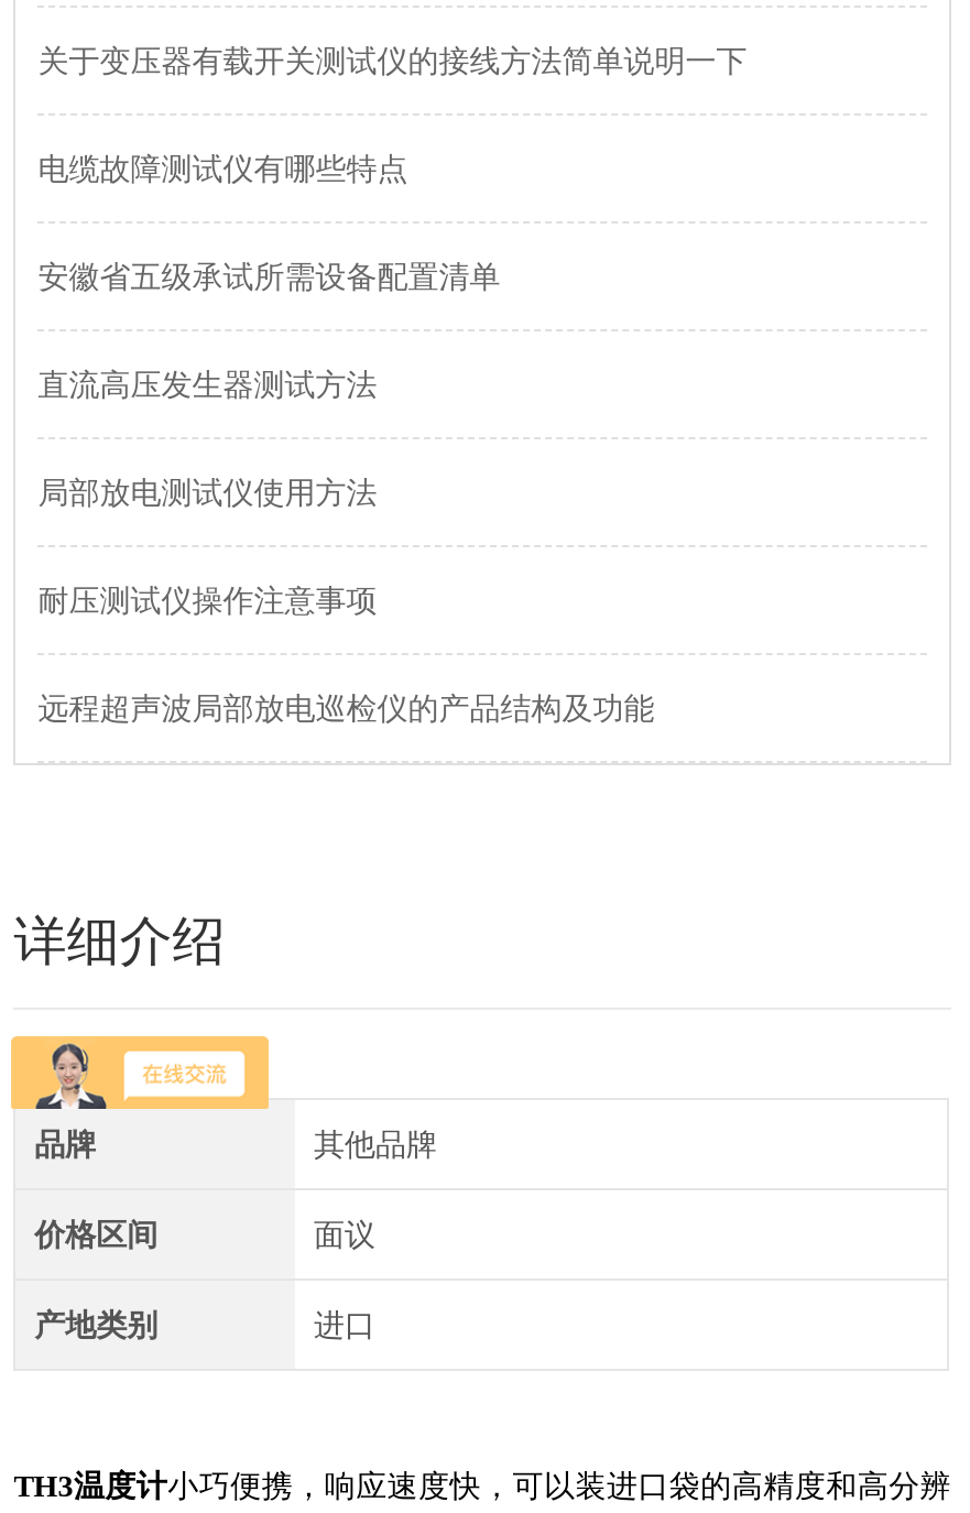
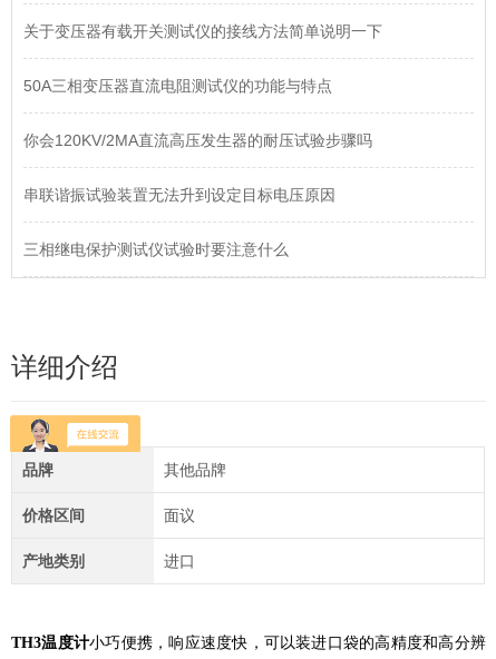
- 电缆故障测试仪有哪些特点
- 安徽省五级承试所需设备配置清单
- 直流高压发生器测试方法
- 局部放电测试仪使用方法
- 耐压测试仪操作注意事项
- 远程超声波局部放电巡检仪的产品结构及功能
+ 50A三相变压器直流电阻测试仪的功能与特点
+ 你会120KV/2MA直流高压发生器的耐压试验步骤吗
+ 串联谐振试验装置无法升到设定目标电压原因
+ 三相继电保护测试仪试验时要注意什么
